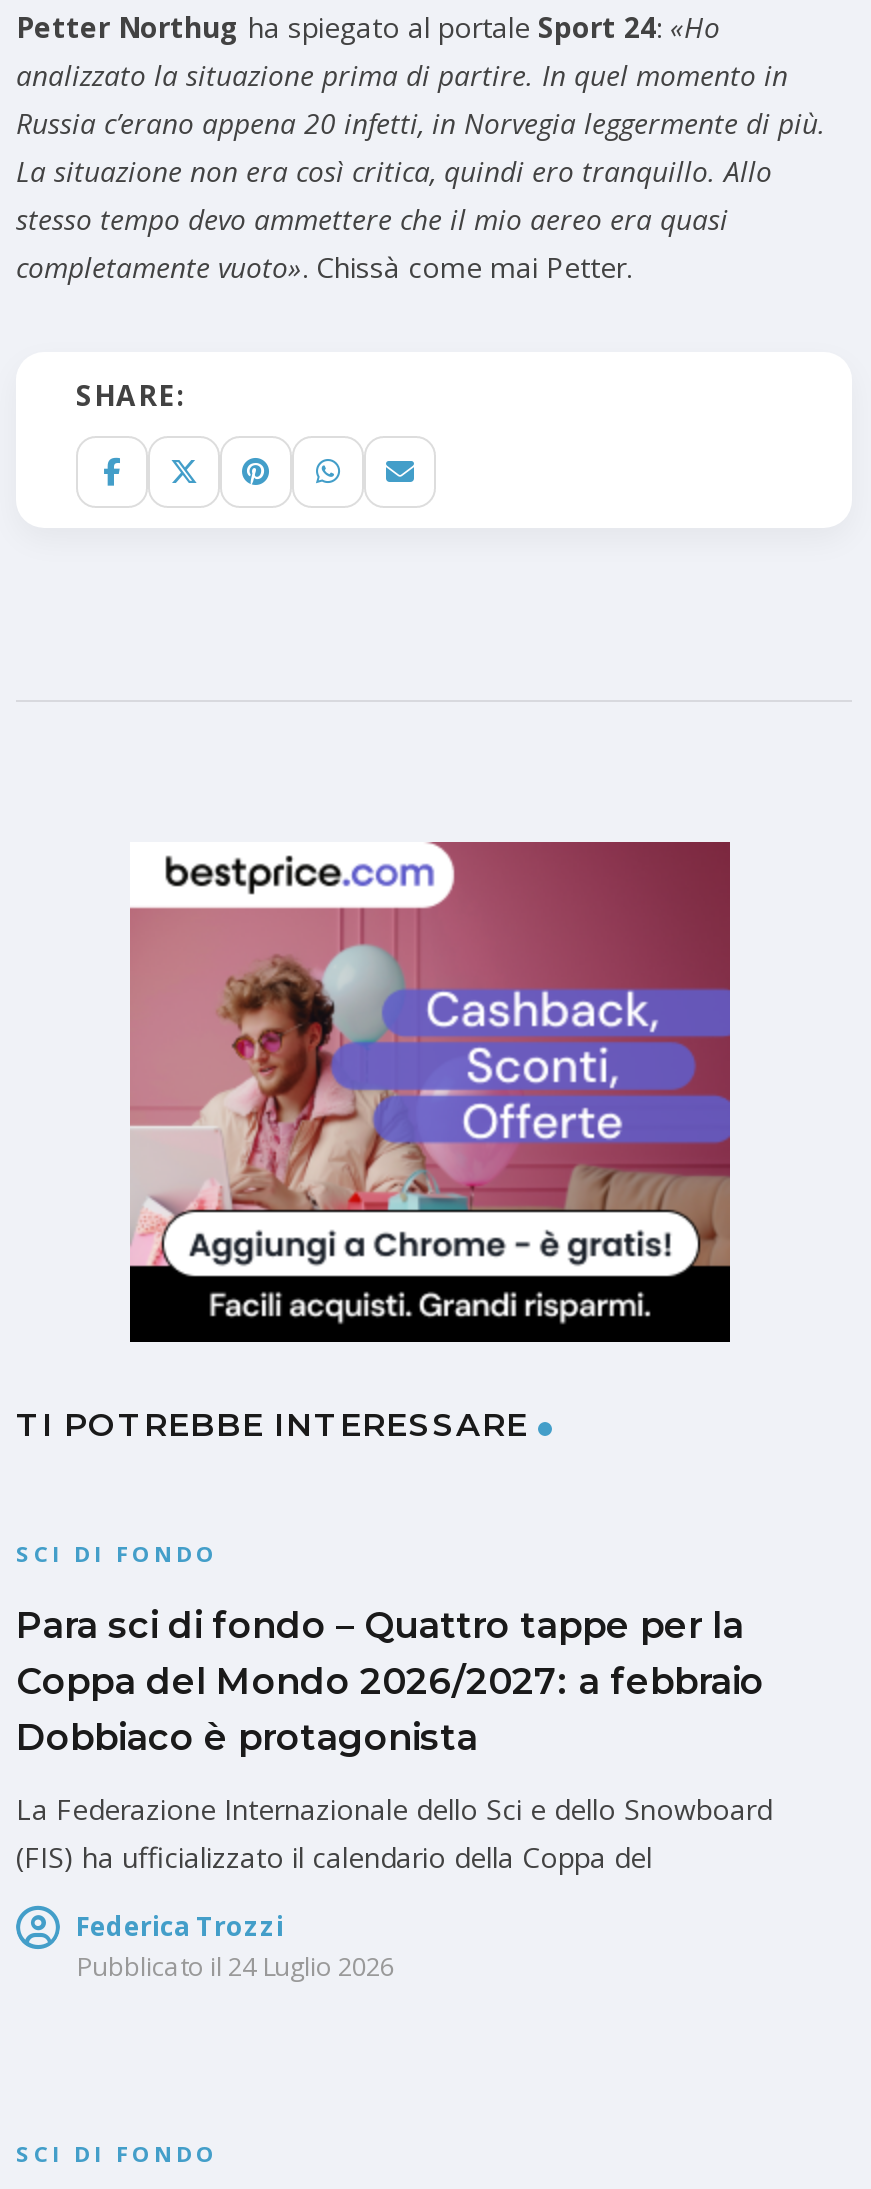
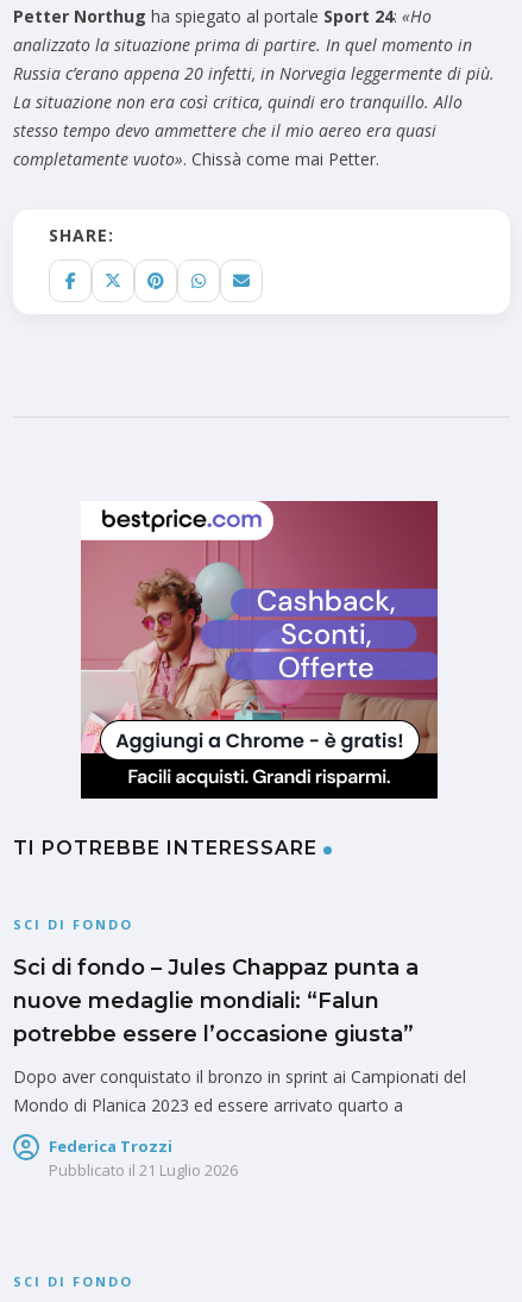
- Para sci di fondo – Quattro tappe per la
- Coppa del Mondo 2026/2027: a febbraio
- Dobbiaco è protagonista
+ Sci di fondo – Jules Chappaz punta a
+ nuove medaglie mondiali: “Falun
+ potrebbe essere l’occasione giusta”

- La Federazione Internazionale dello Sci e dello Snowboard
- (FIS) ha ufficializzato il calendario della Coppa del
+ Dopo aver conquistato il bronzo in sprint ai Campionati del
+ Mondo di Planica 2023 ed essere arrivato quarto a

- Pubblicato il 24 Luglio 2026
+ Pubblicato il 21 Luglio 2026
